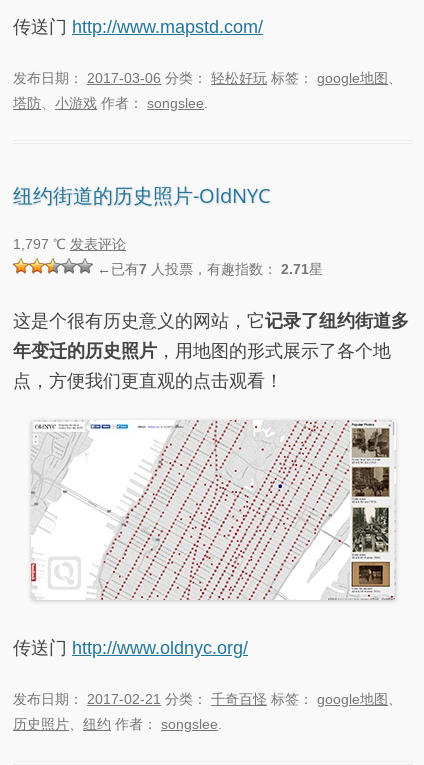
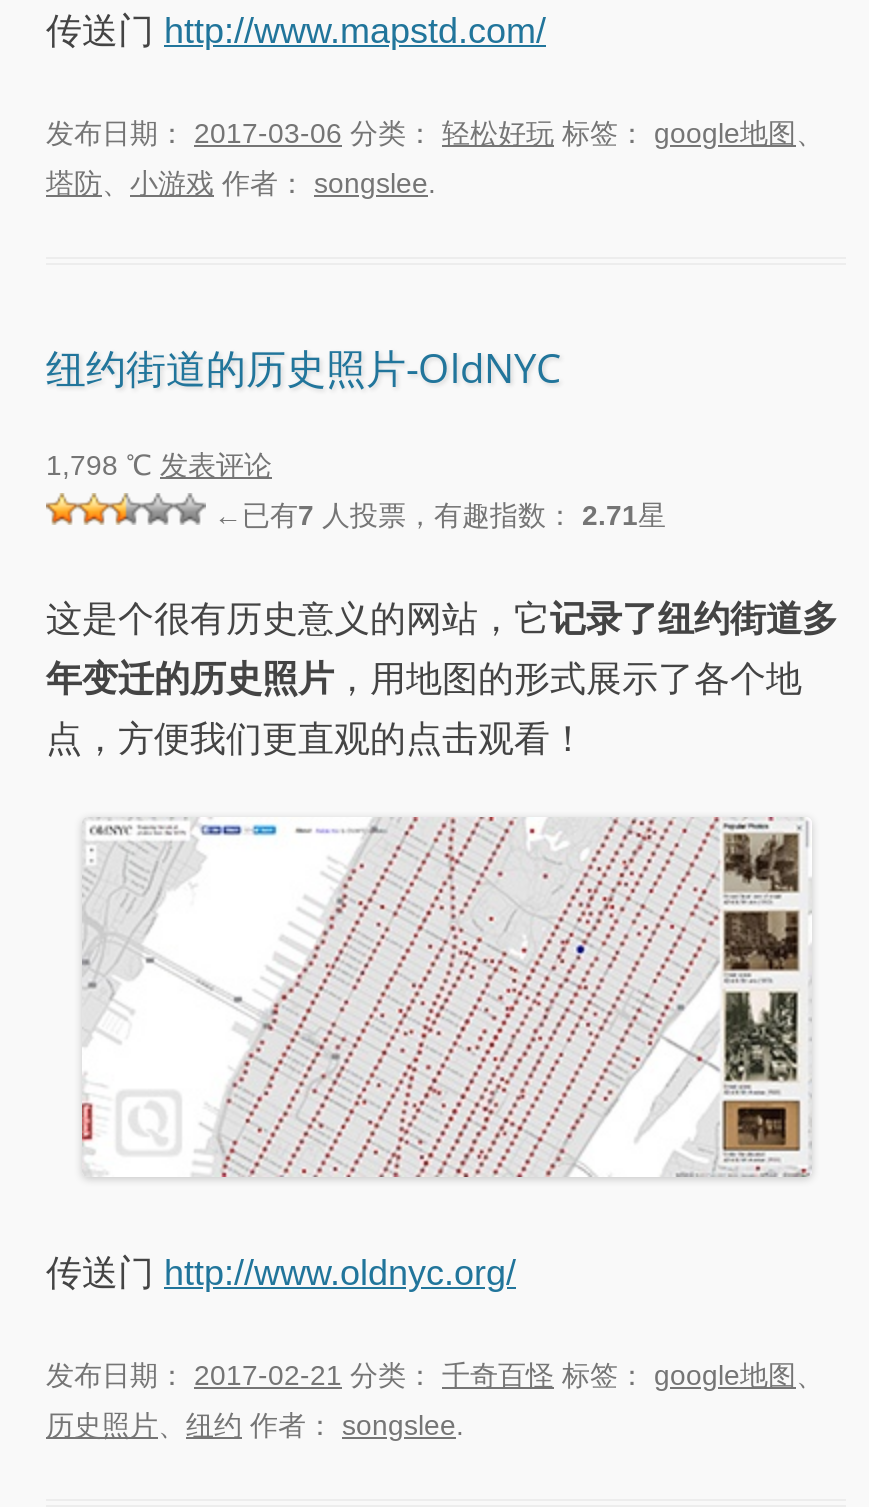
- 1,797 ℃发表评论
+ 1,798 ℃发表评论
